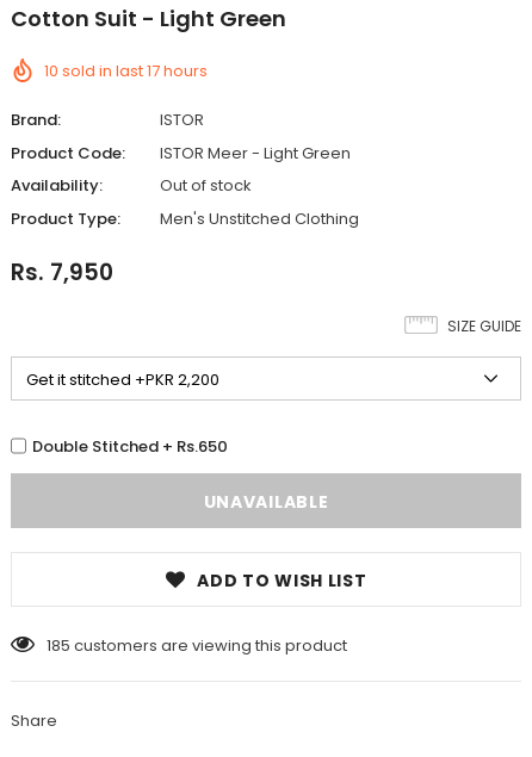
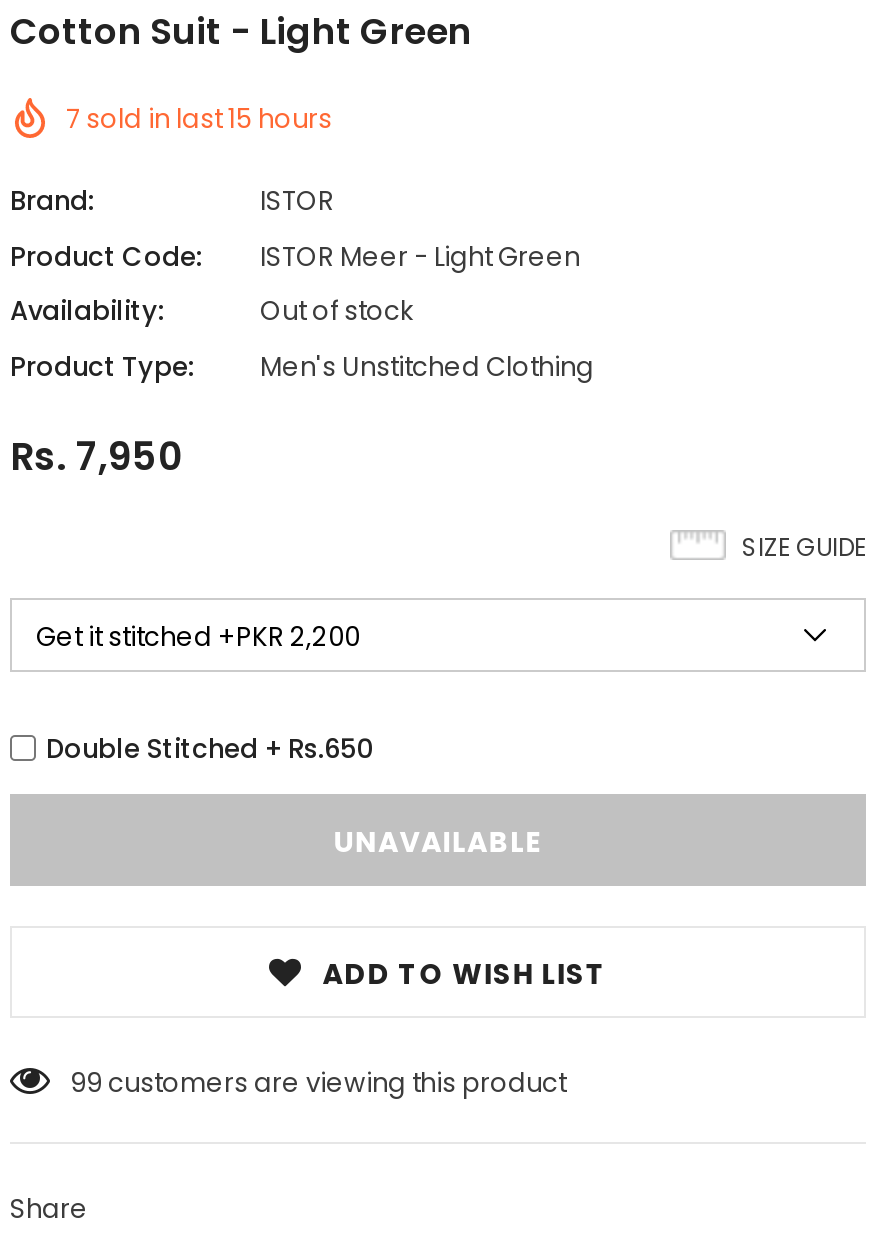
- 10 sold in last17 hours
+ 7 sold in last15 hours

- 185 customers are viewing this product
+ 99 customers are viewing this product
